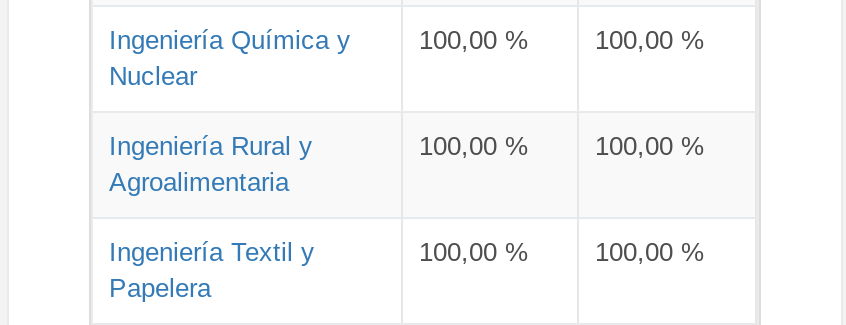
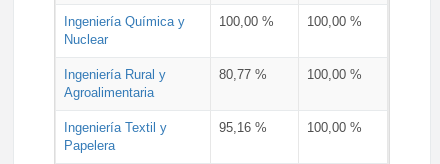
- 100,00 %
+ 80,77 %

- 100,00 %
+ 95,16 %
